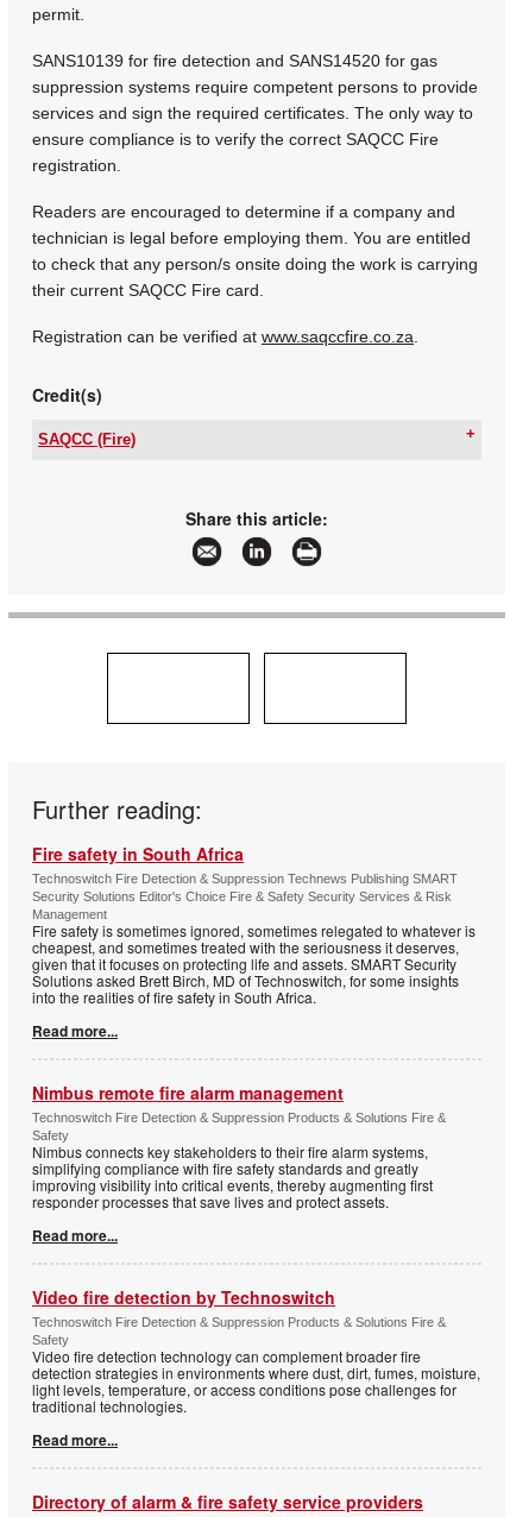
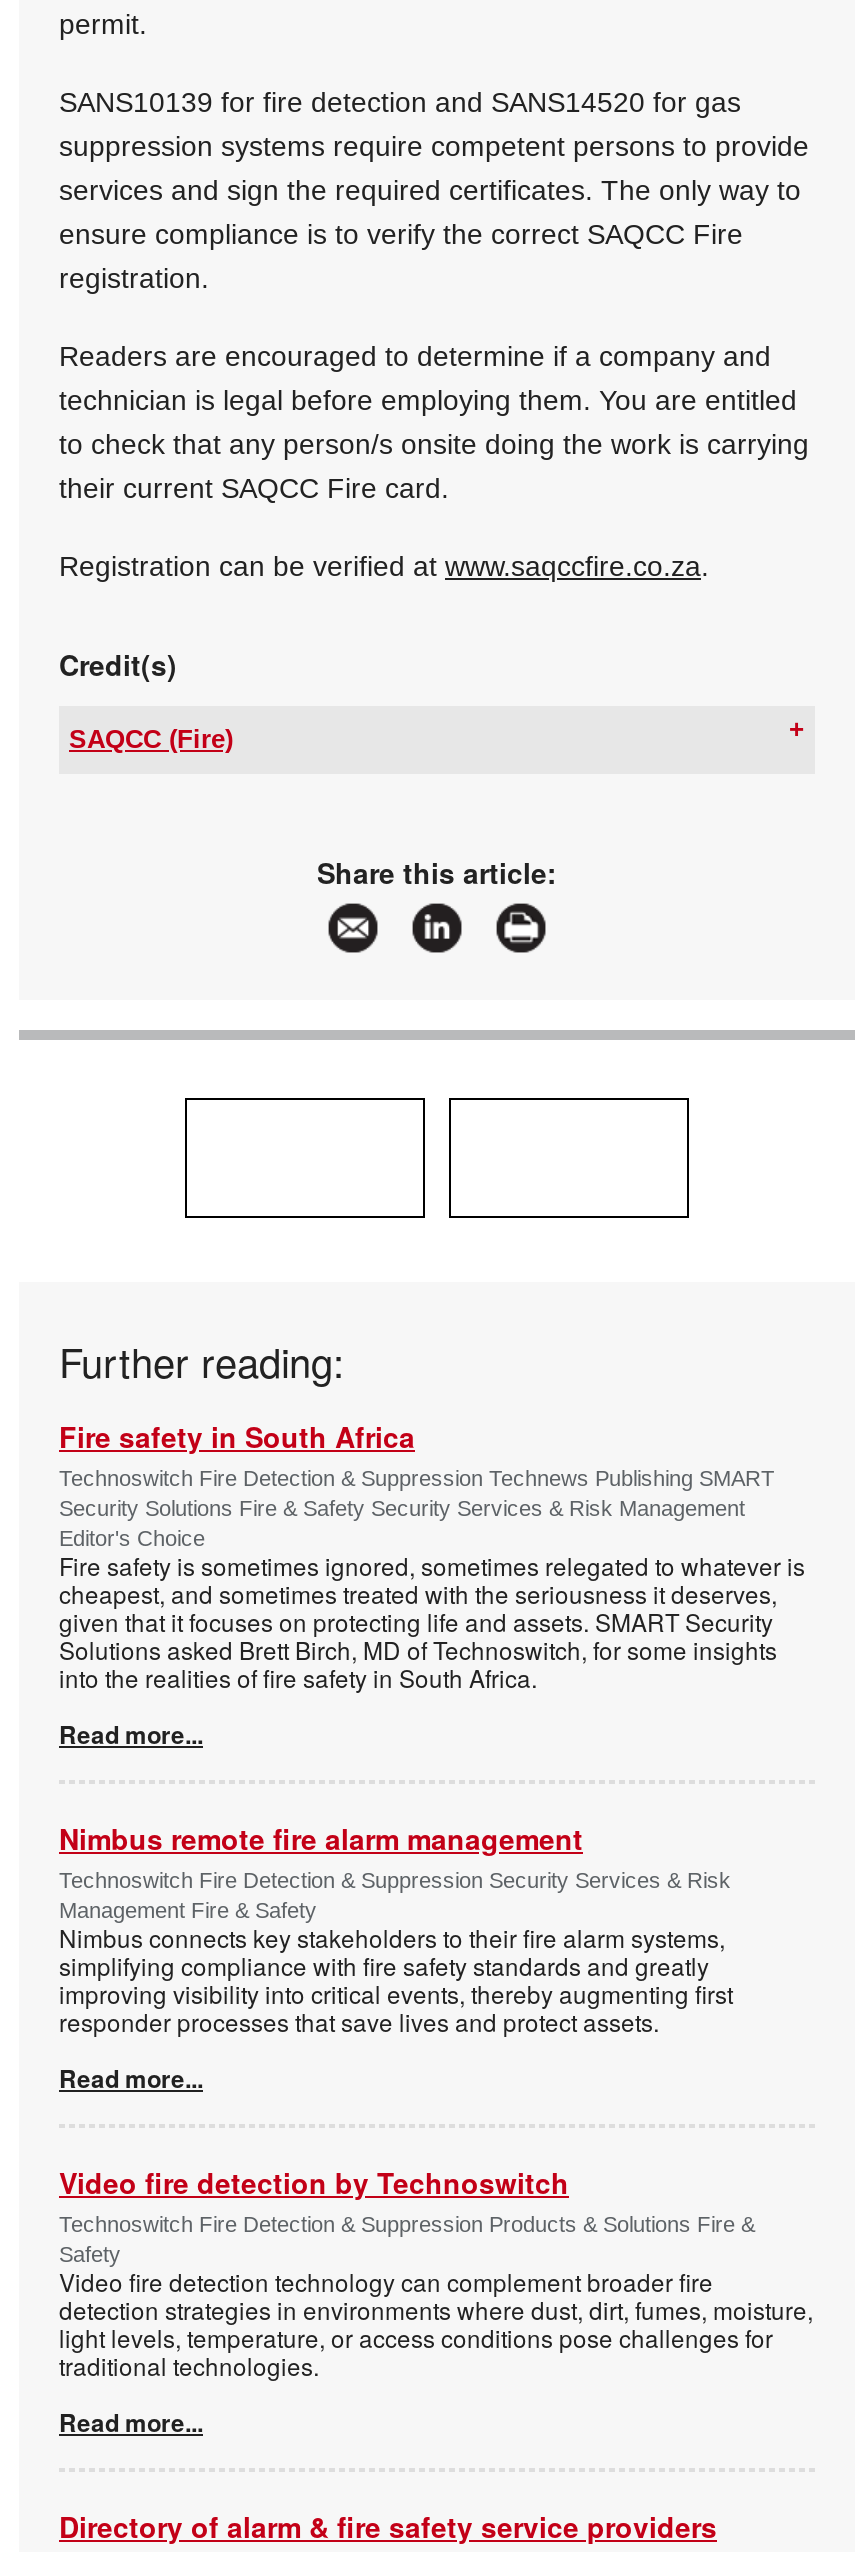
- Security Solutions Editor's Choice Fire & Safety Security Services & Risk
- Management
+ Security Solutions Fire & Safety Security Services & Risk Management
+ Editor's Choice

- Technoswitch Fire Detection & Suppression Products & Solutions Fire &
- Safety
+ Technoswitch Fire Detection & Suppression Security Services & Risk
+ Management Fire & Safety
